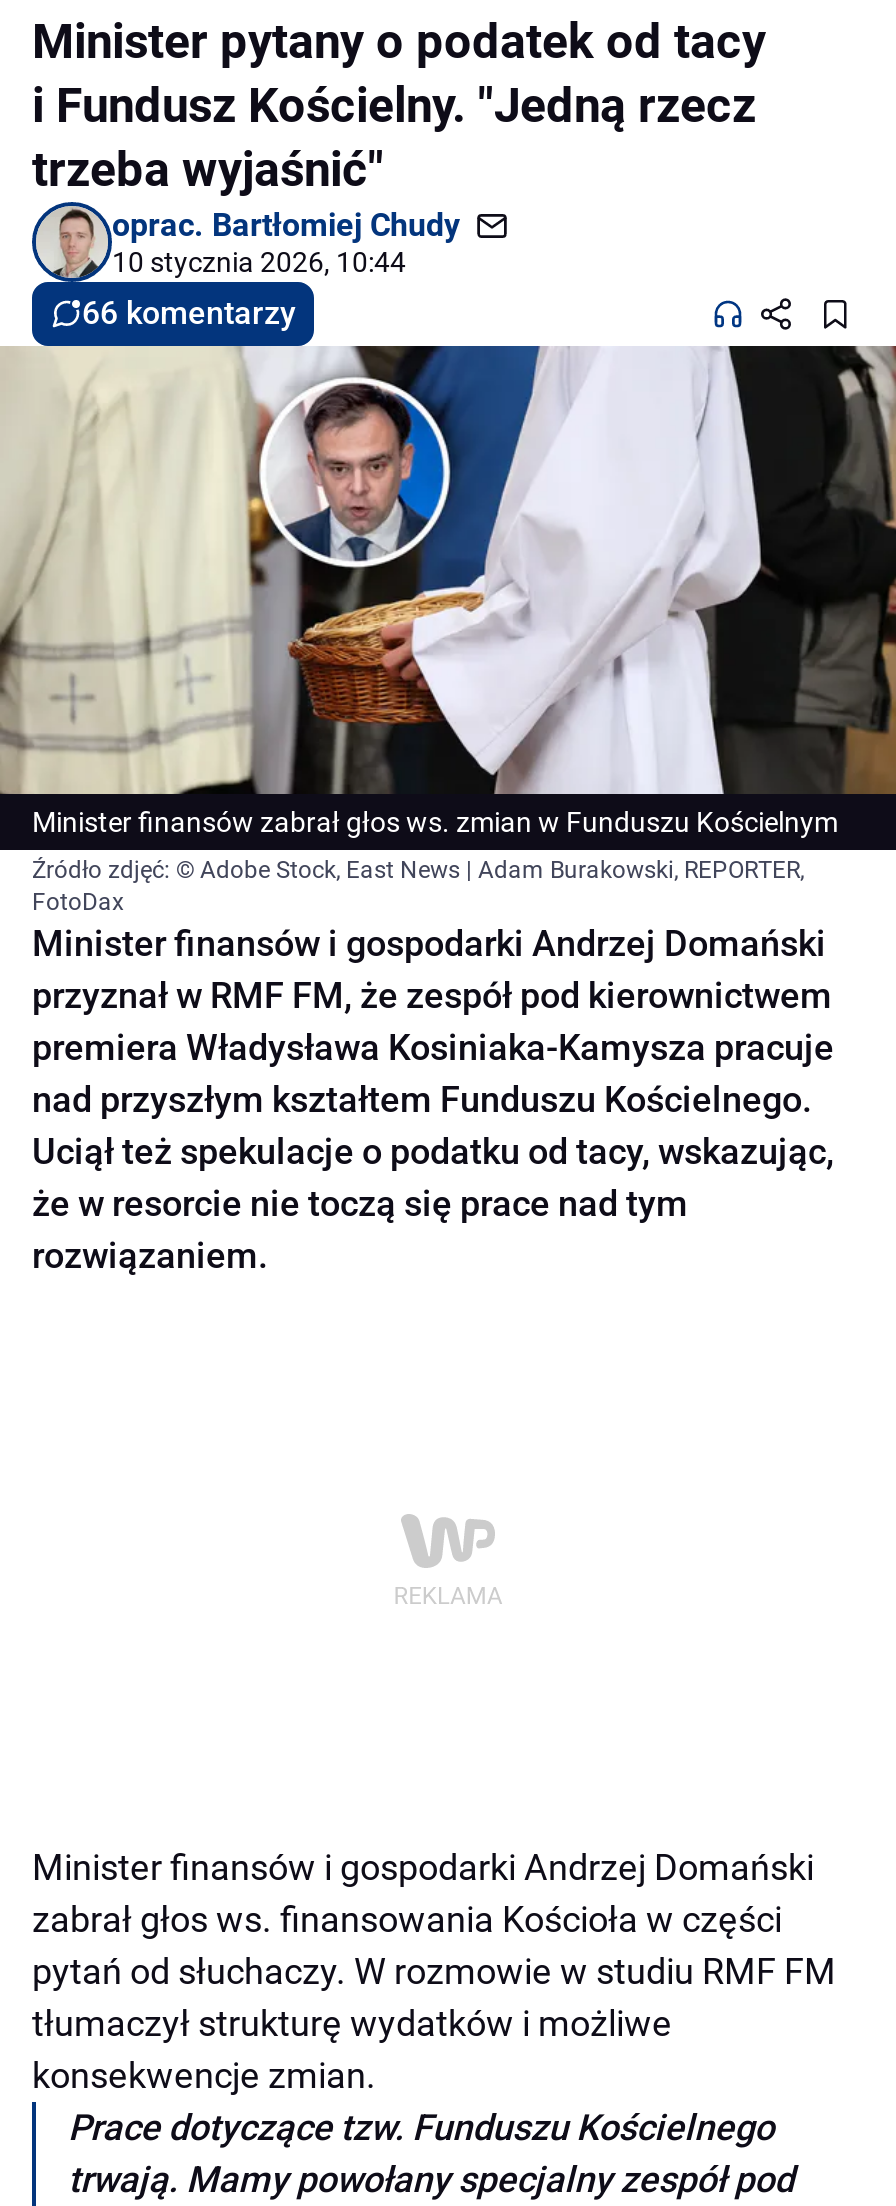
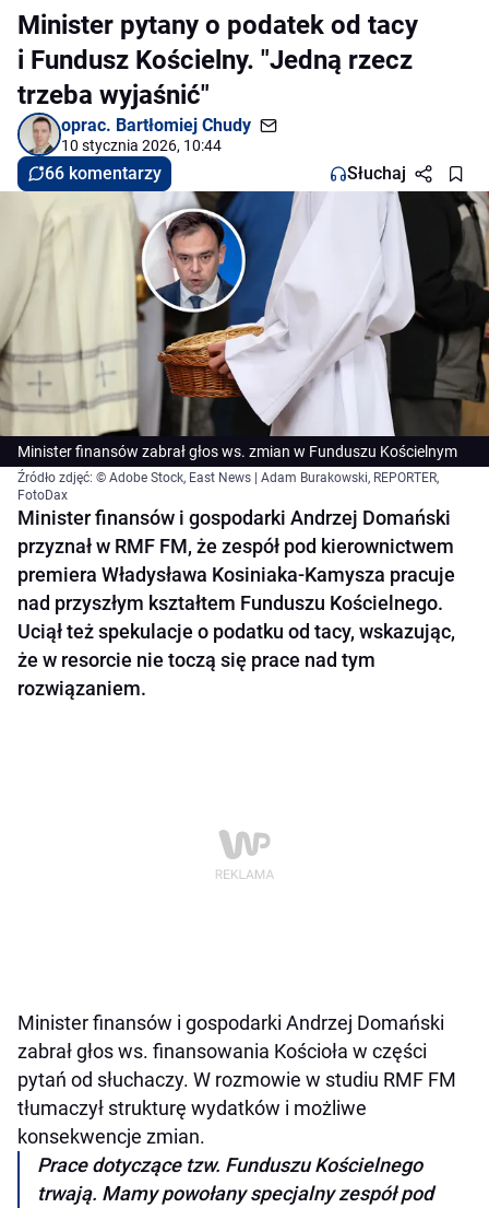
+ Słuchaj
